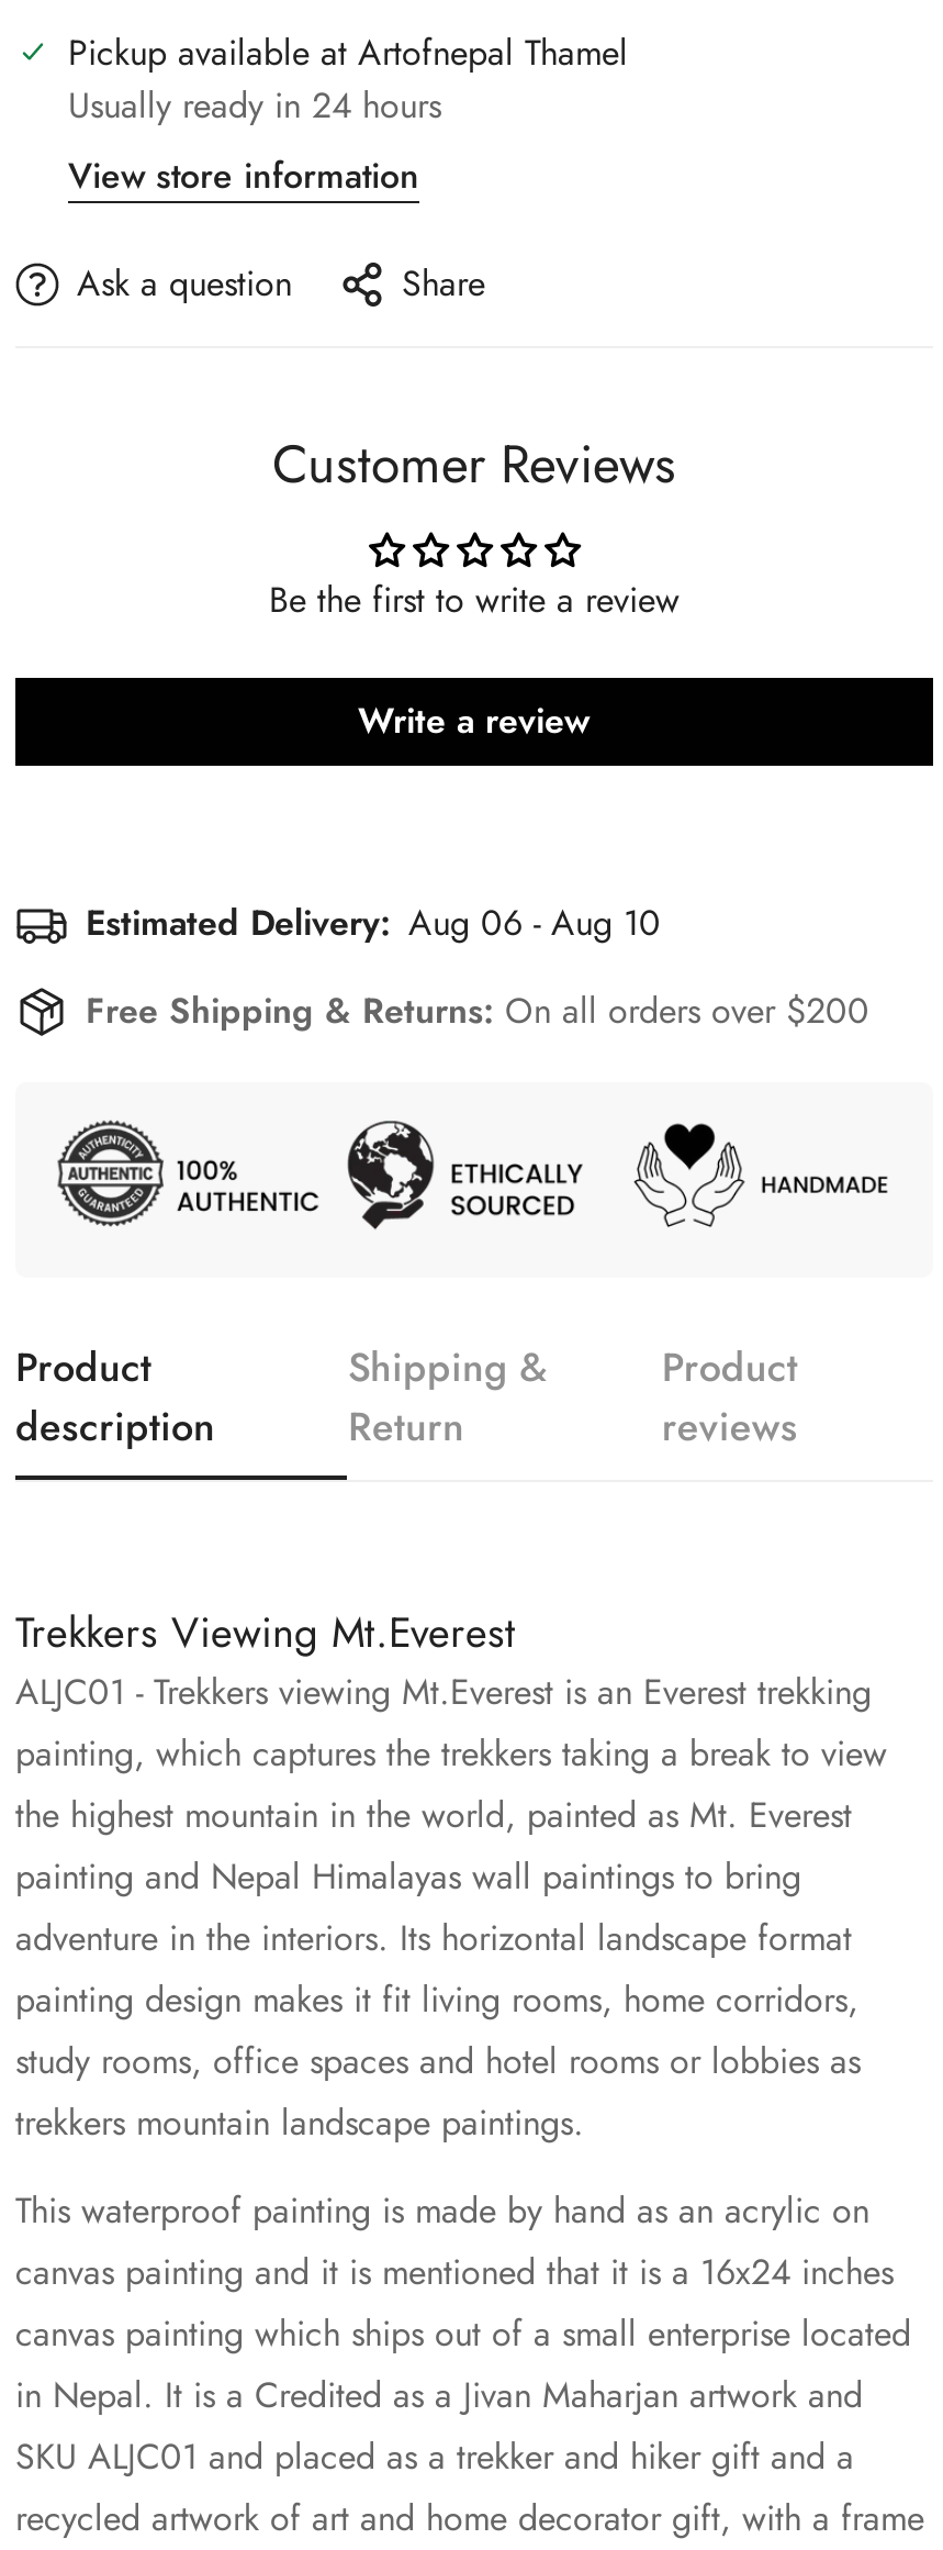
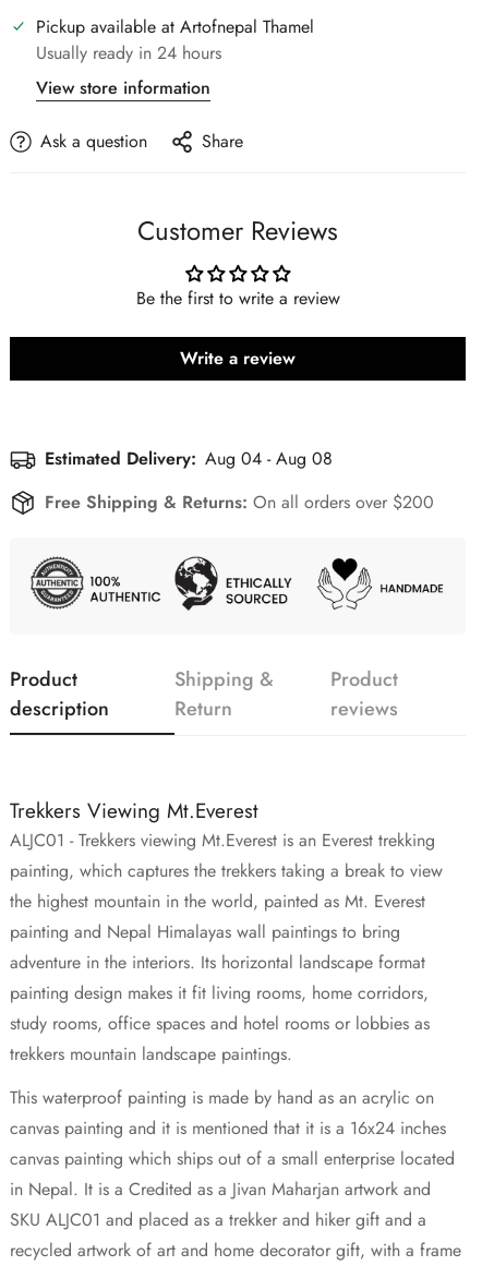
- Estimated Delivery: Aug 06 - Aug 10
+ Estimated Delivery: Aug 04 - Aug 08
